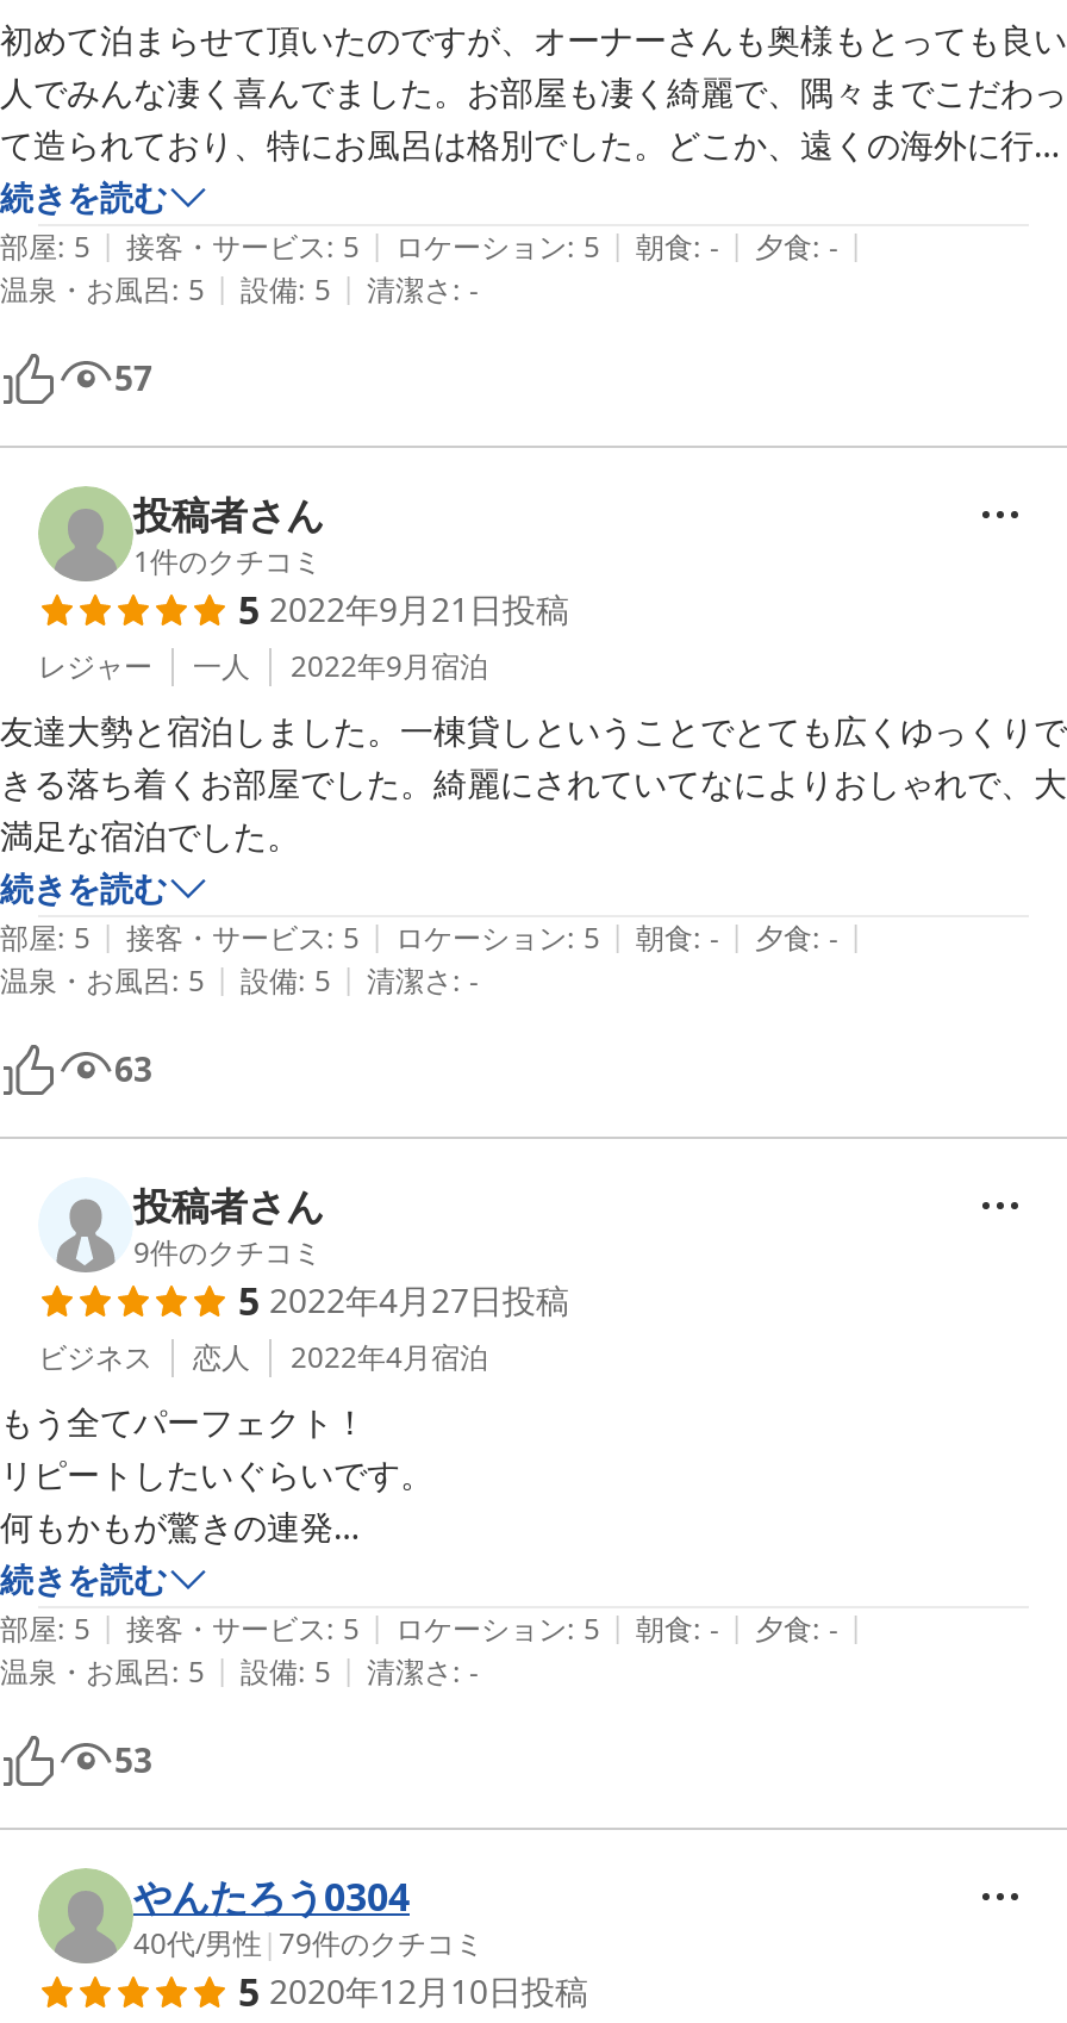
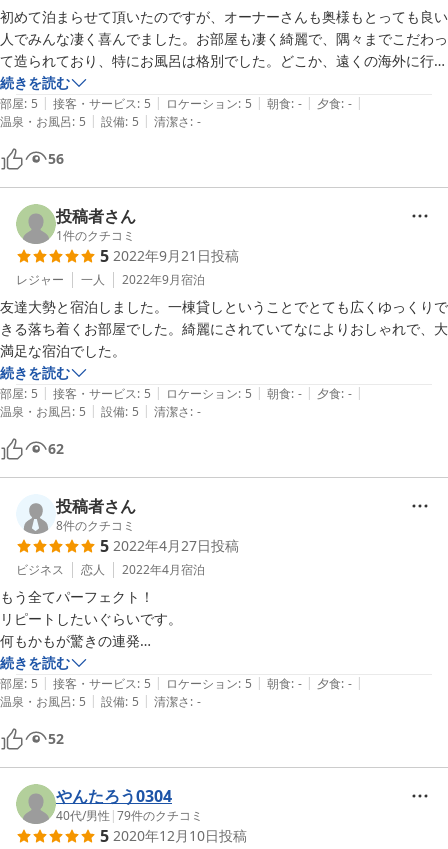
- 57
+ 56

- 63
+ 62

- 9件のクチコミ
+ 8件のクチコミ

- 53
+ 52
